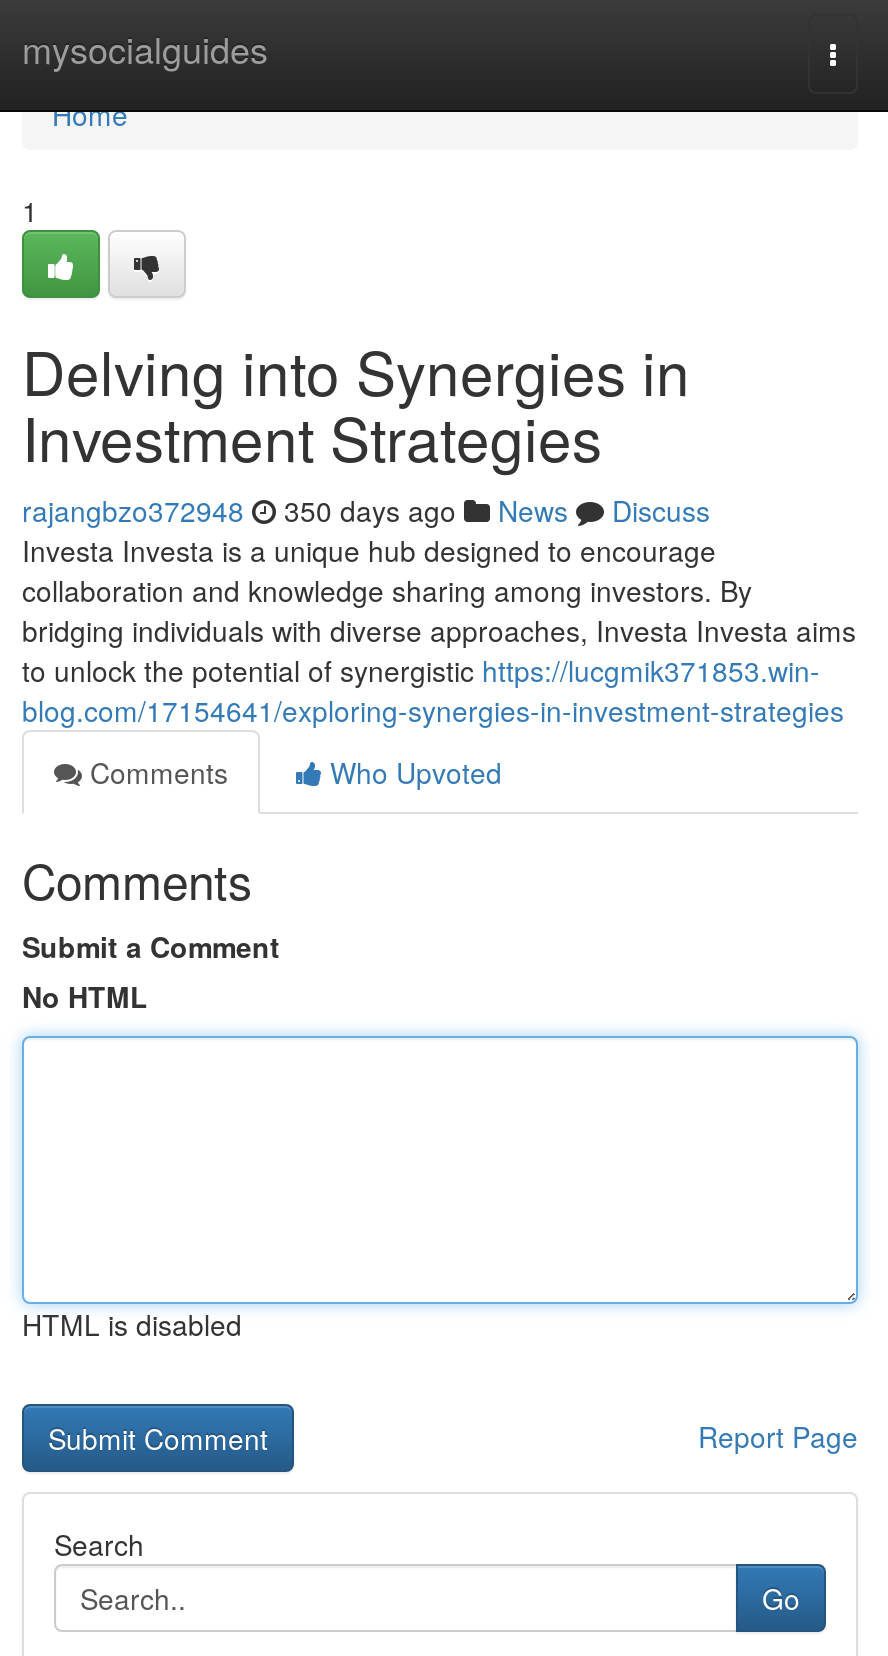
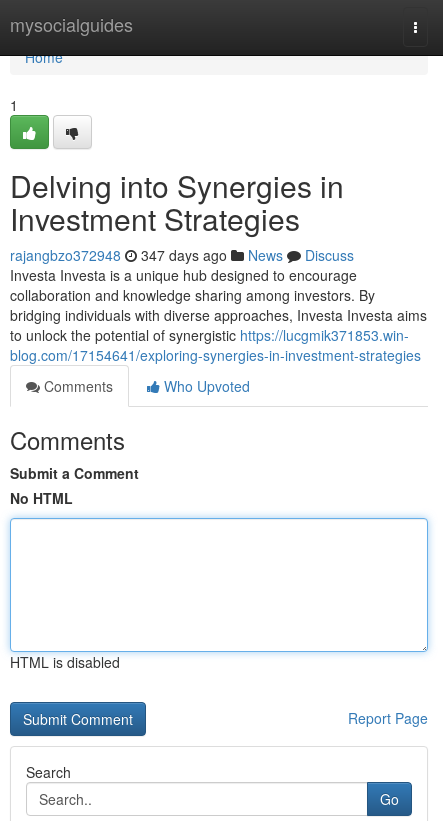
- rajangbzo372948 350 days ago News Discuss
+ rajangbzo372948 347 days ago News Discuss
